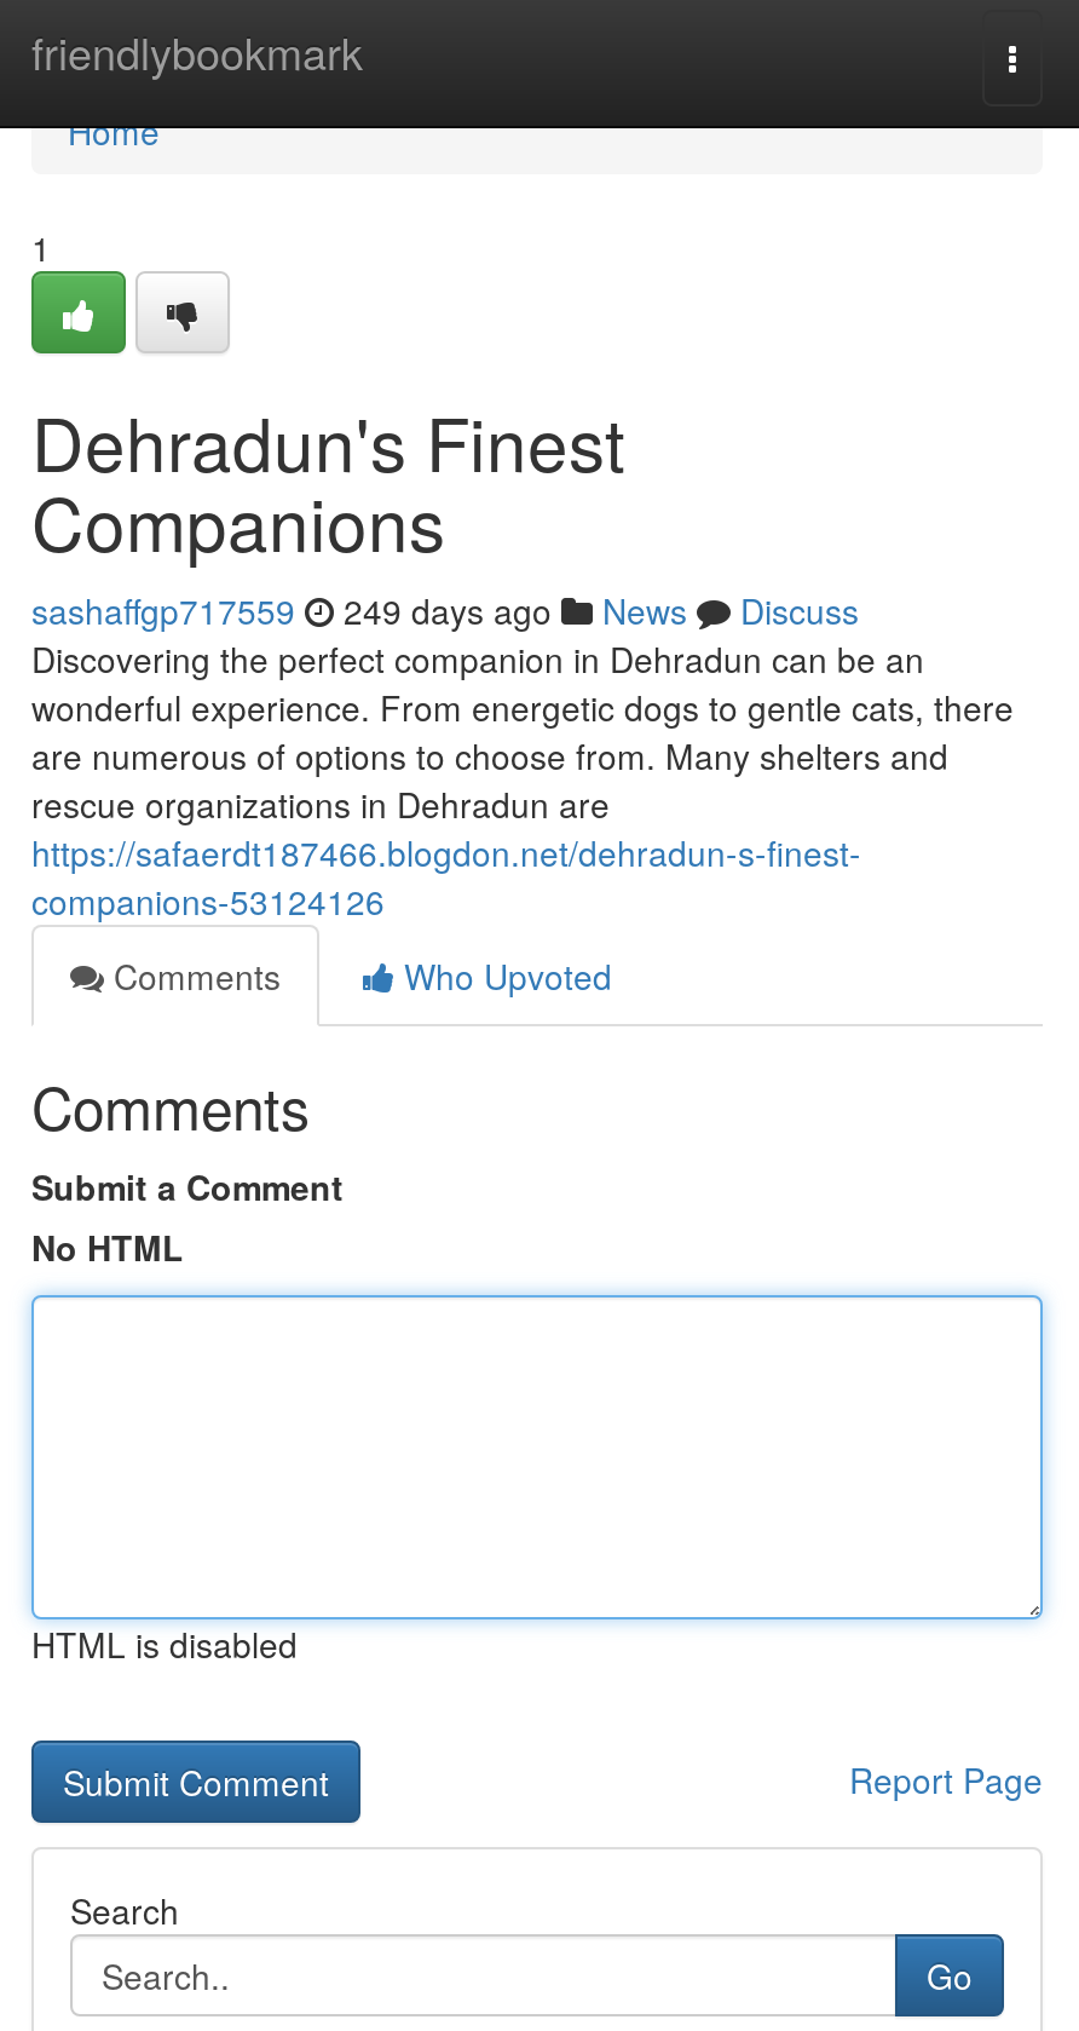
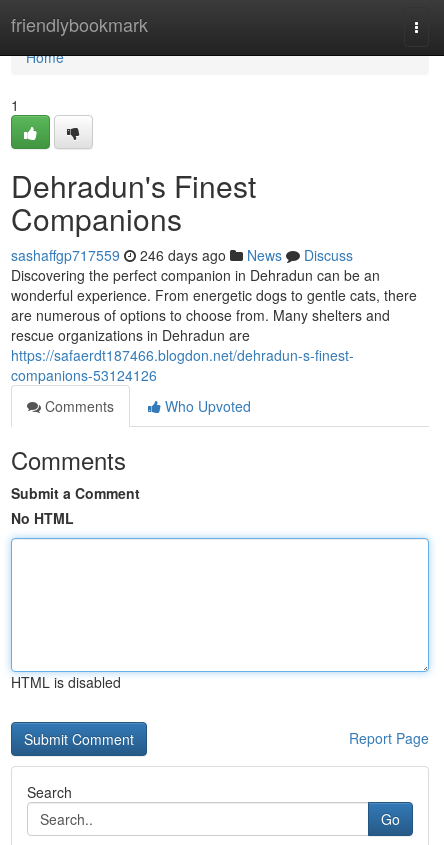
- sashaffgp717559 249 days ago News Discuss
+ sashaffgp717559 246 days ago News Discuss
